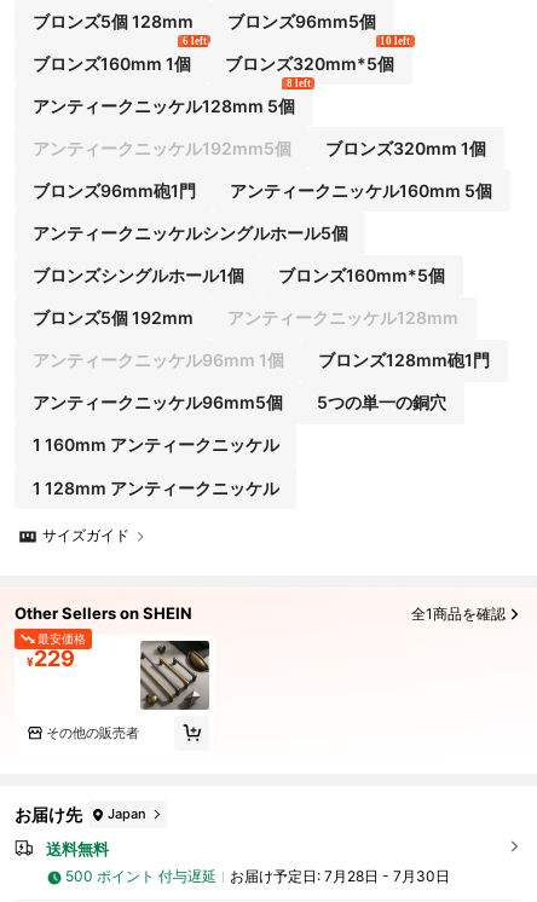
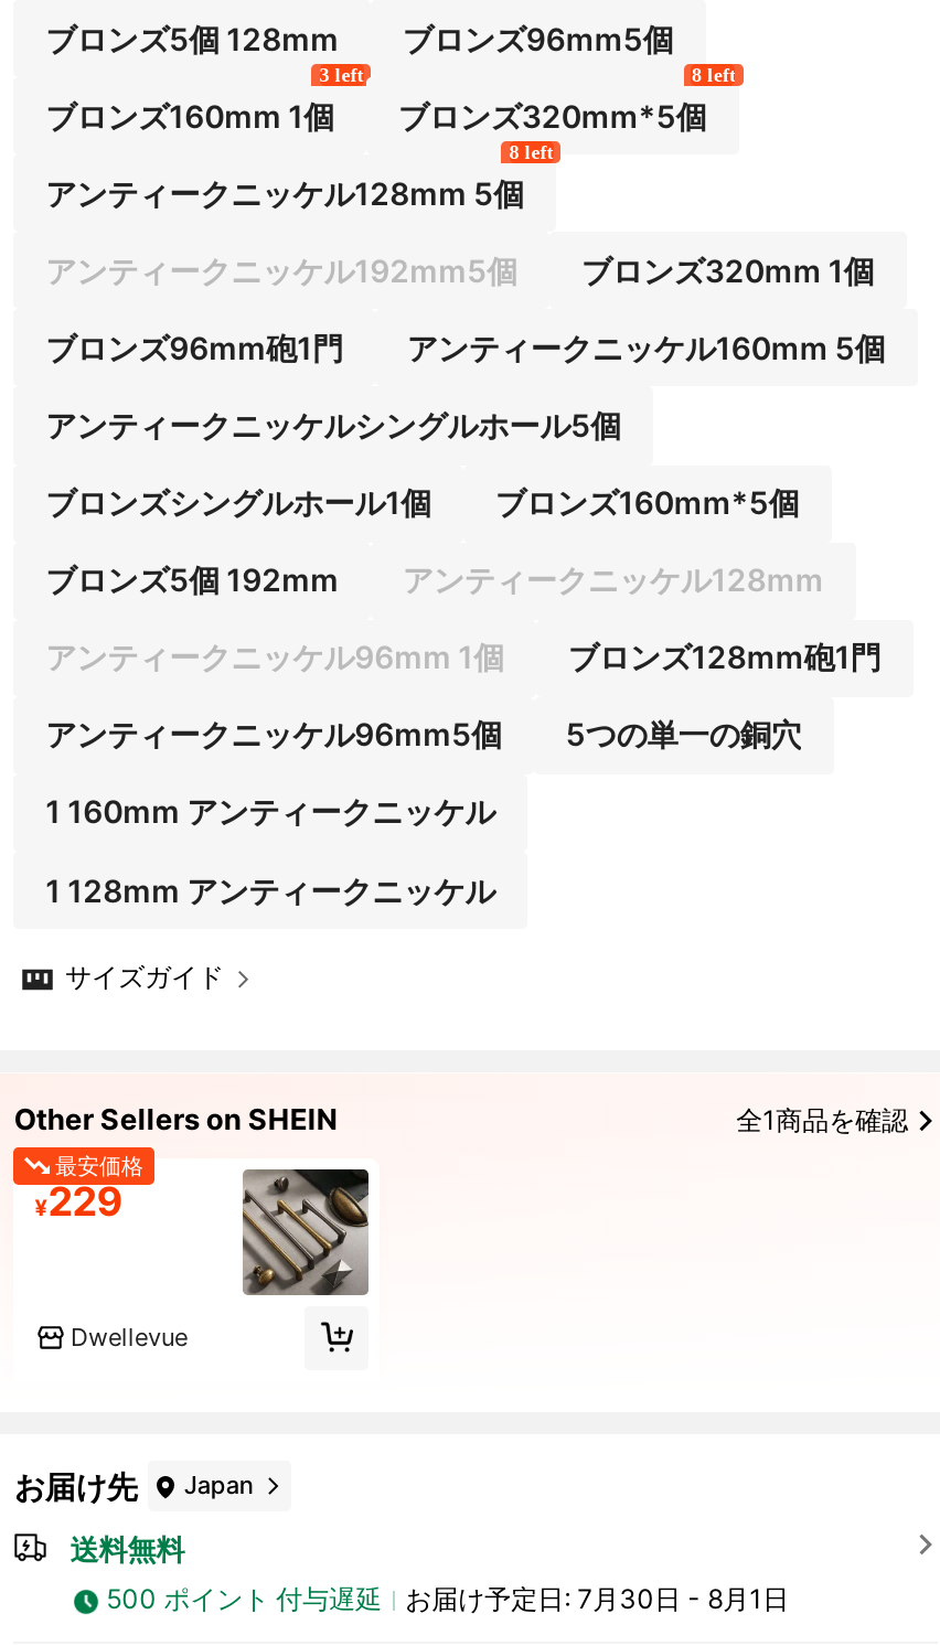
- 6 left
+ 3 left

- 10 left
+ 8 left

- その他の販売者
+ Dwellevue

- お届け予定日: 7月28日 - 7月30日
+ お届け予定日: 7月30日 - 8月1日
